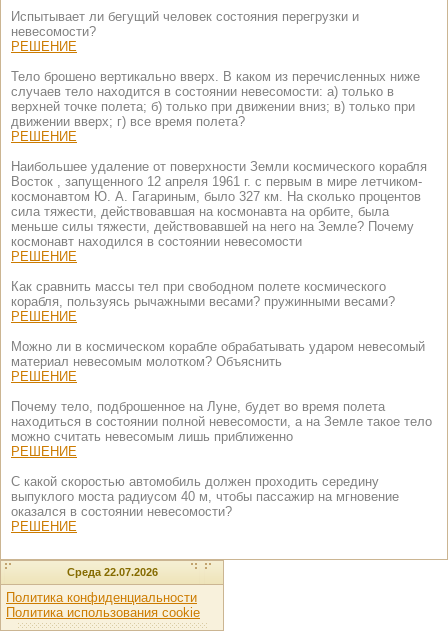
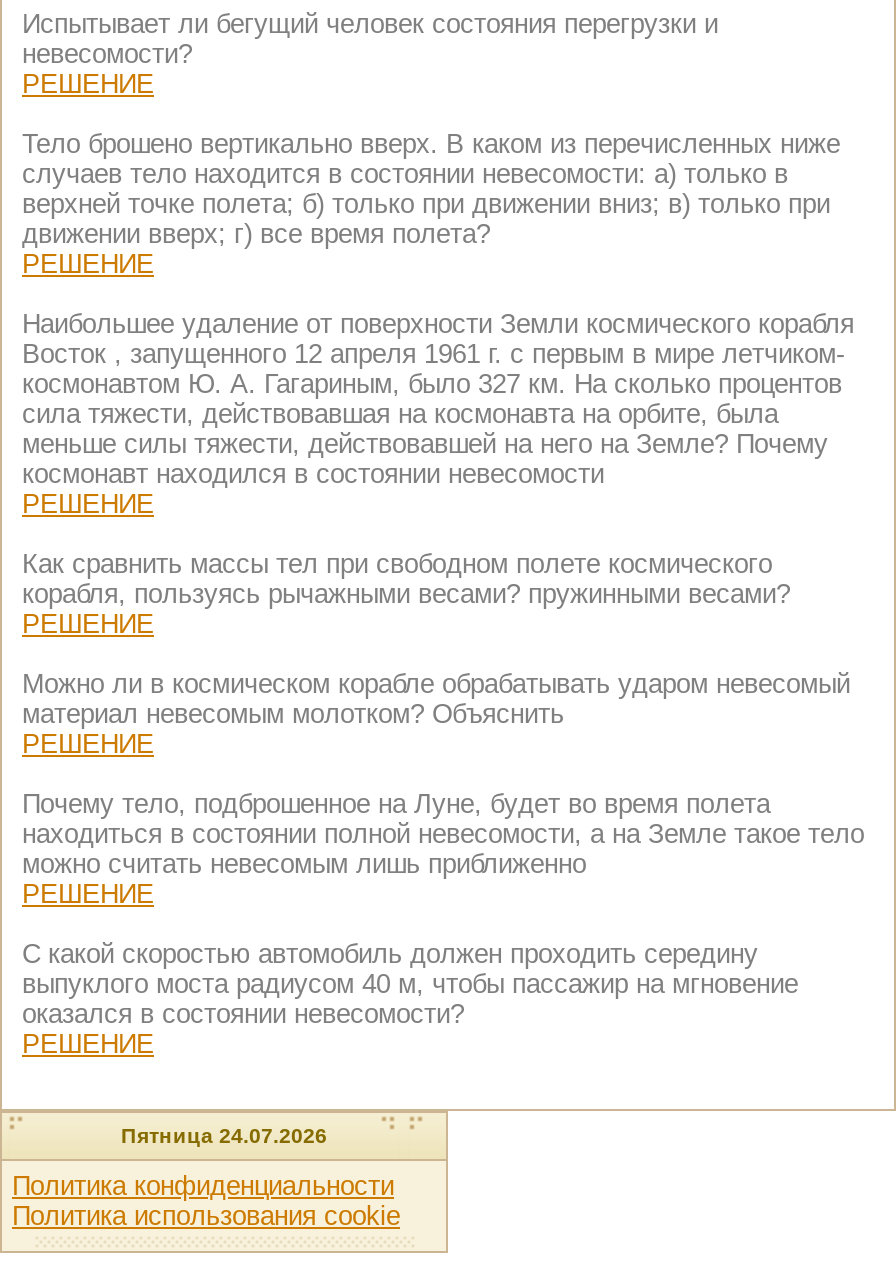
- Среда 22.07.2026
+ Пятница 24.07.2026
